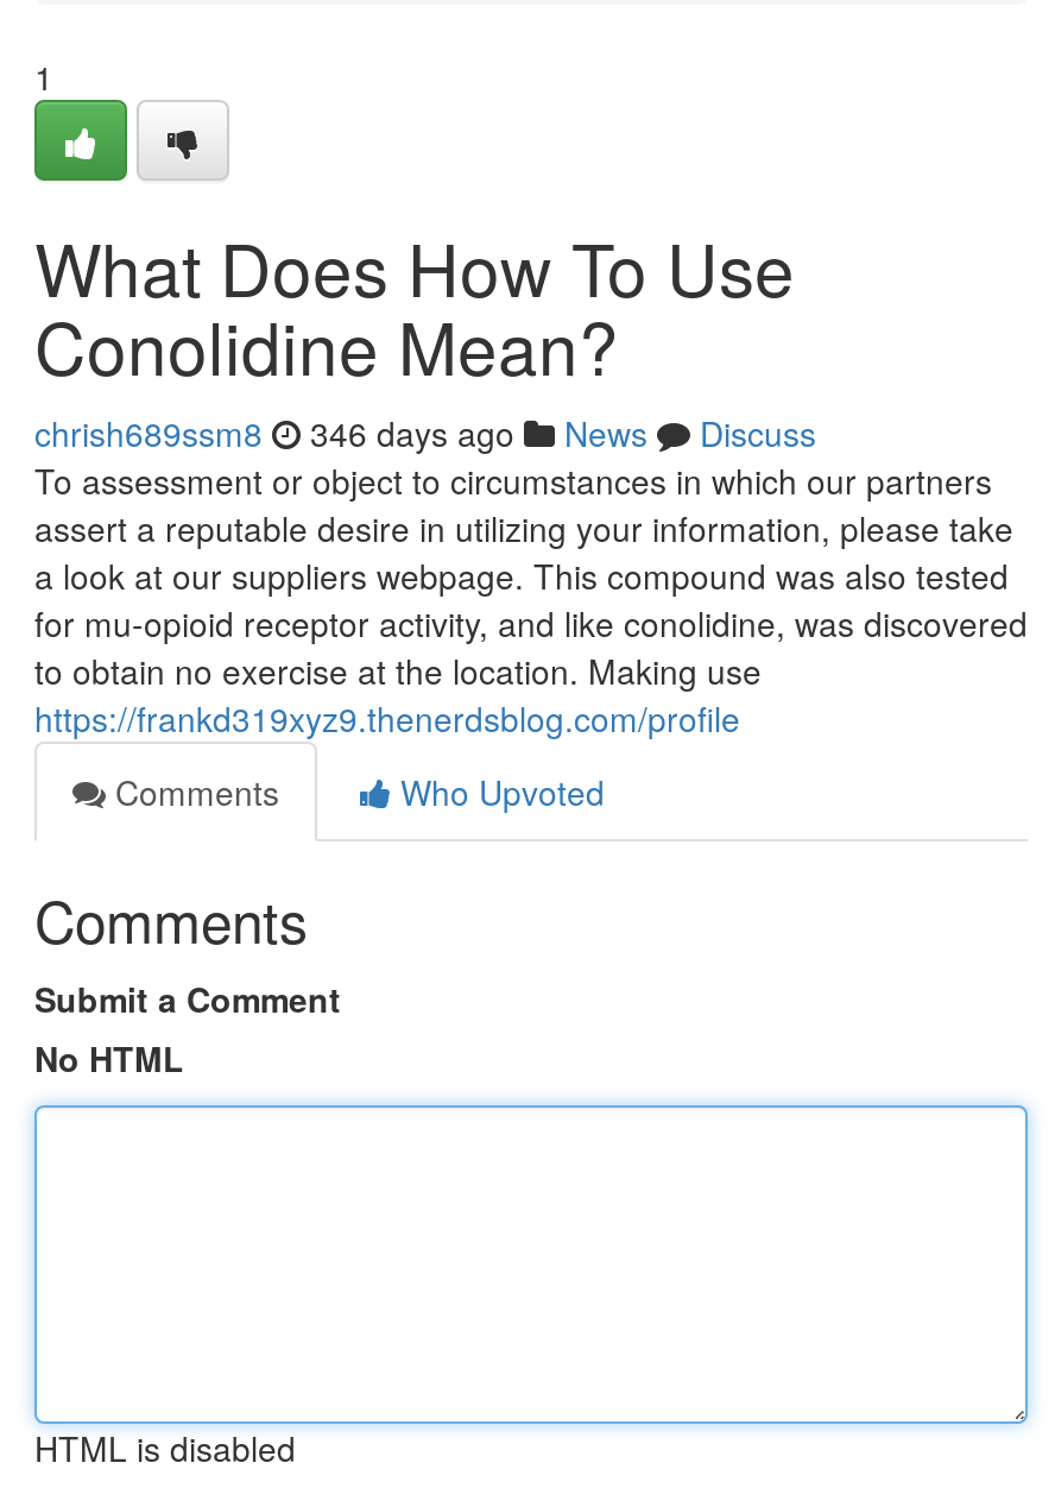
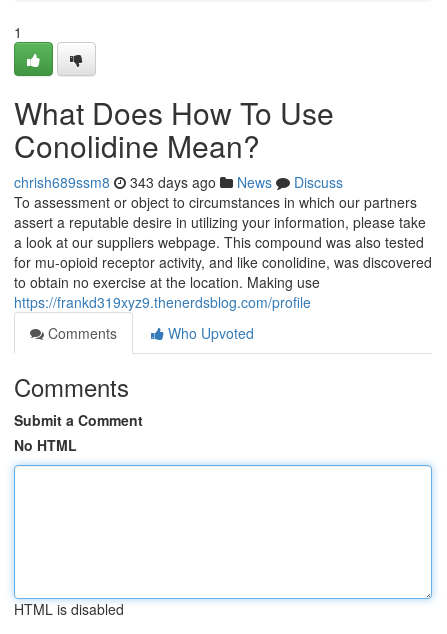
- chrish689ssm8 346 days ago News Discuss
+ chrish689ssm8 343 days ago News Discuss
